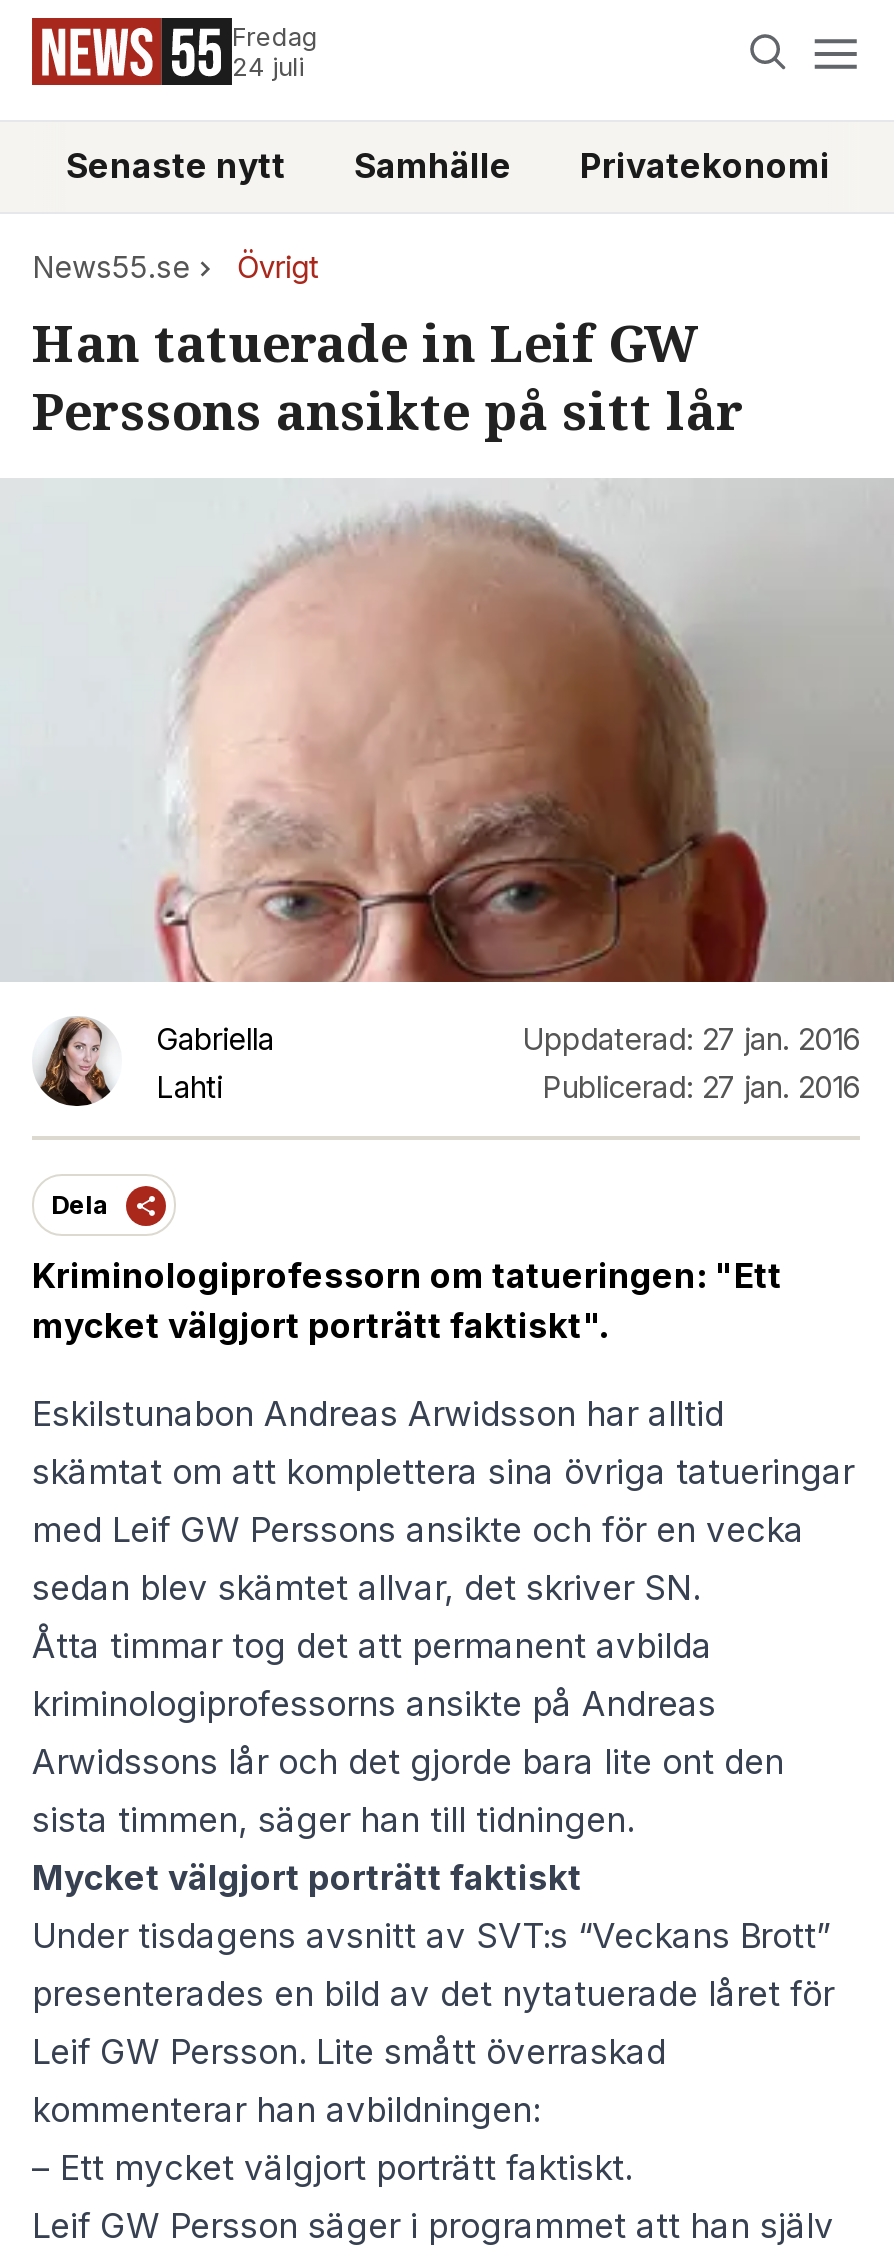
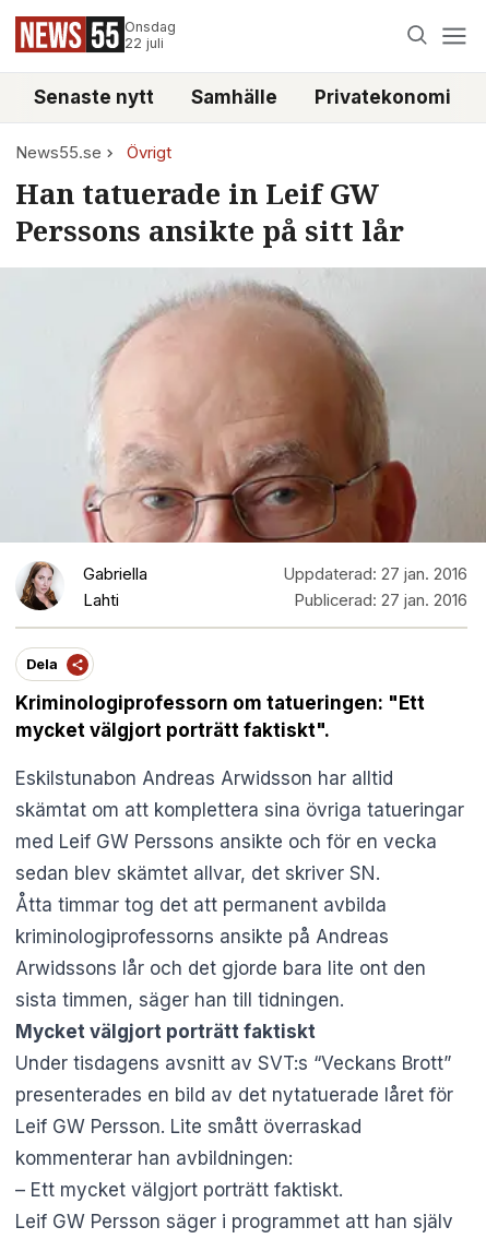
- Fredag
- 24 juli
+ Onsdag
+ 22 juli
